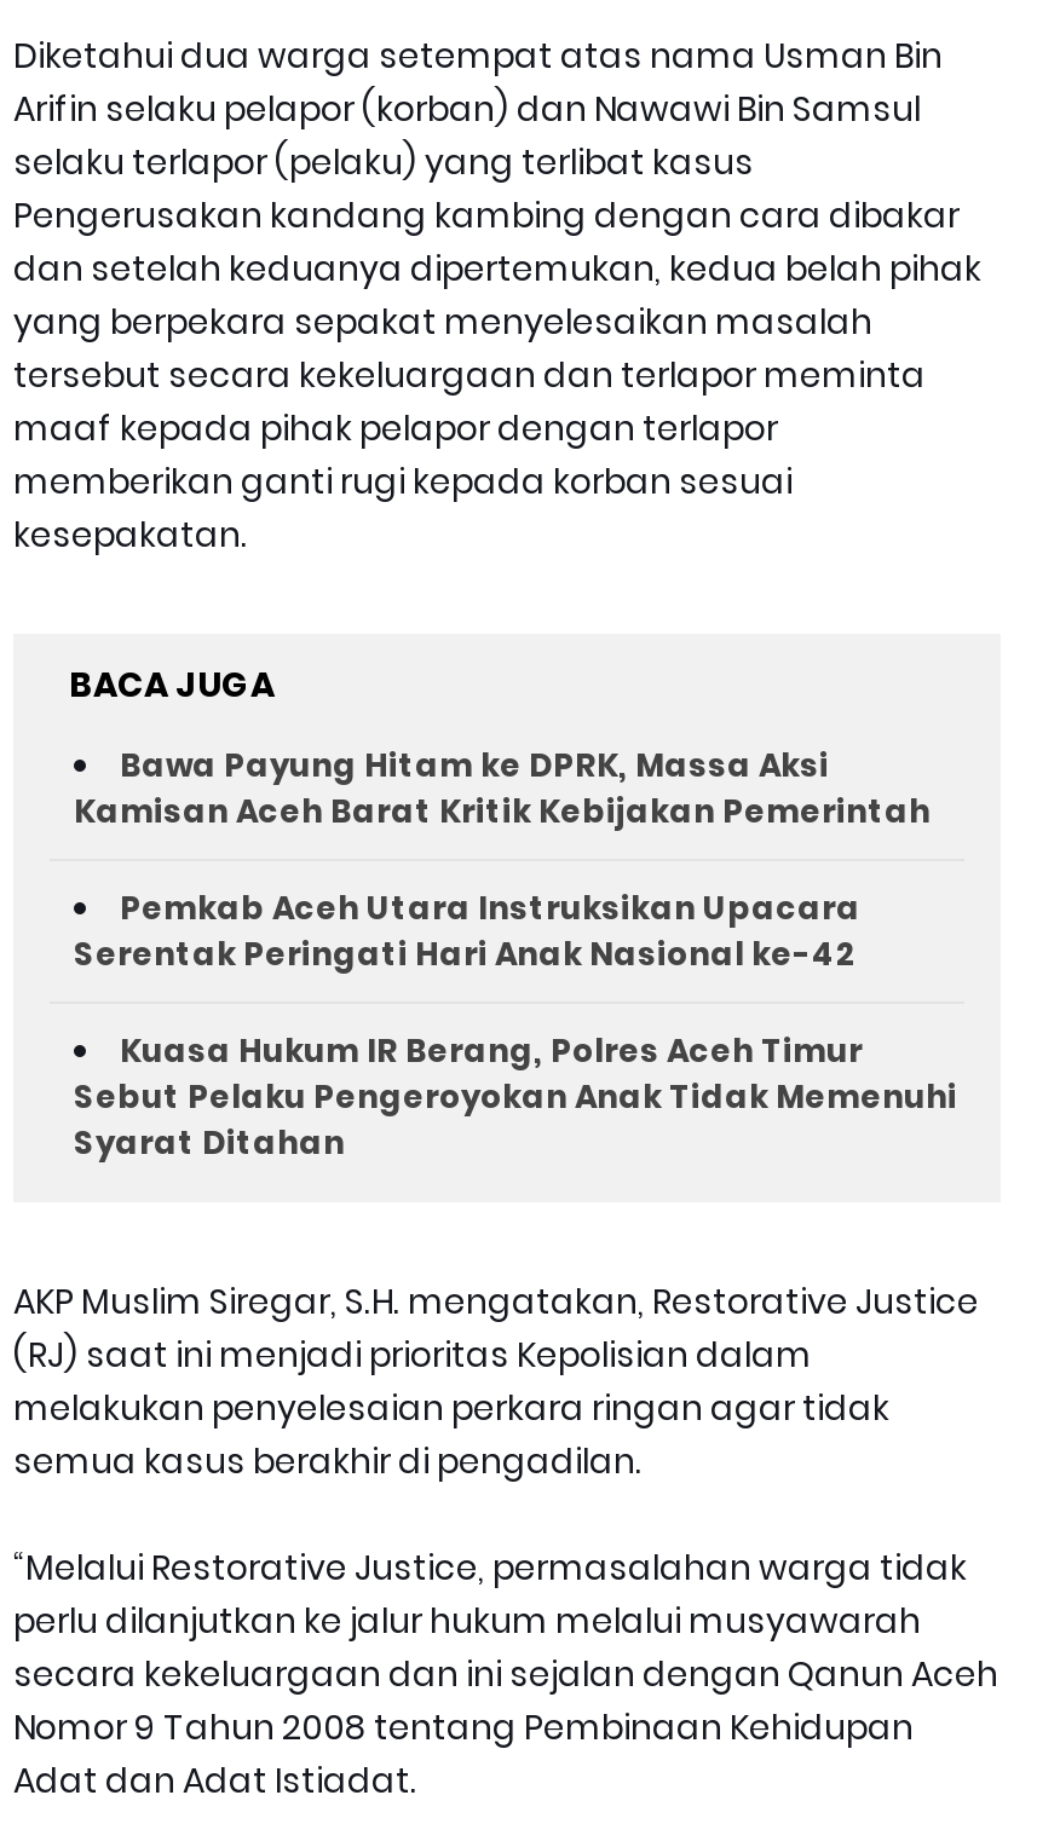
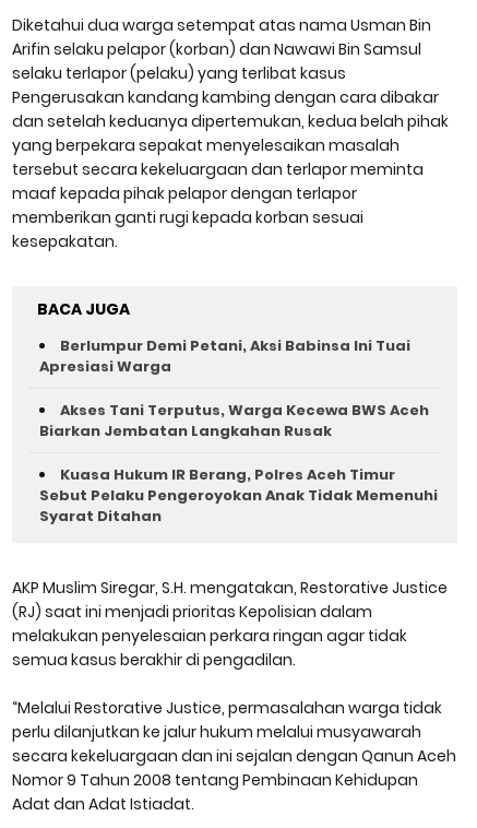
- Bawa Payung Hitam ke DPRK, Massa Aksi
- Kamisan Aceh Barat Kritik Kebijakan Pemerintah
+ Berlumpur Demi Petani, Aksi Babinsa Ini Tuai
+ Apresiasi Warga

- Pemkab Aceh Utara Instruksikan Upacara
- Serentak Peringati Hari Anak Nasional ke-42
+ Akses Tani Terputus, Warga Kecewa BWS Aceh
+ Biarkan Jembatan Langkahan Rusak
